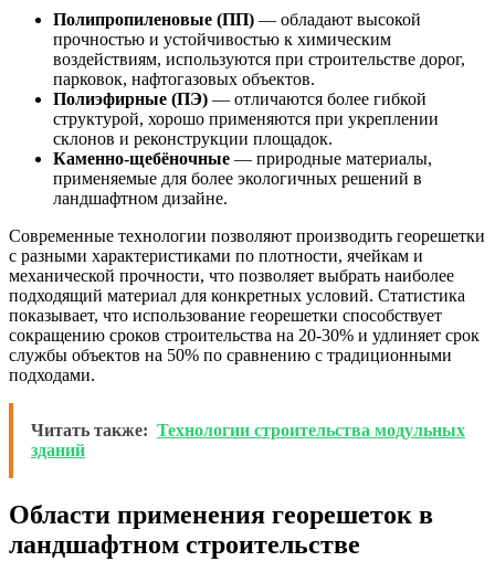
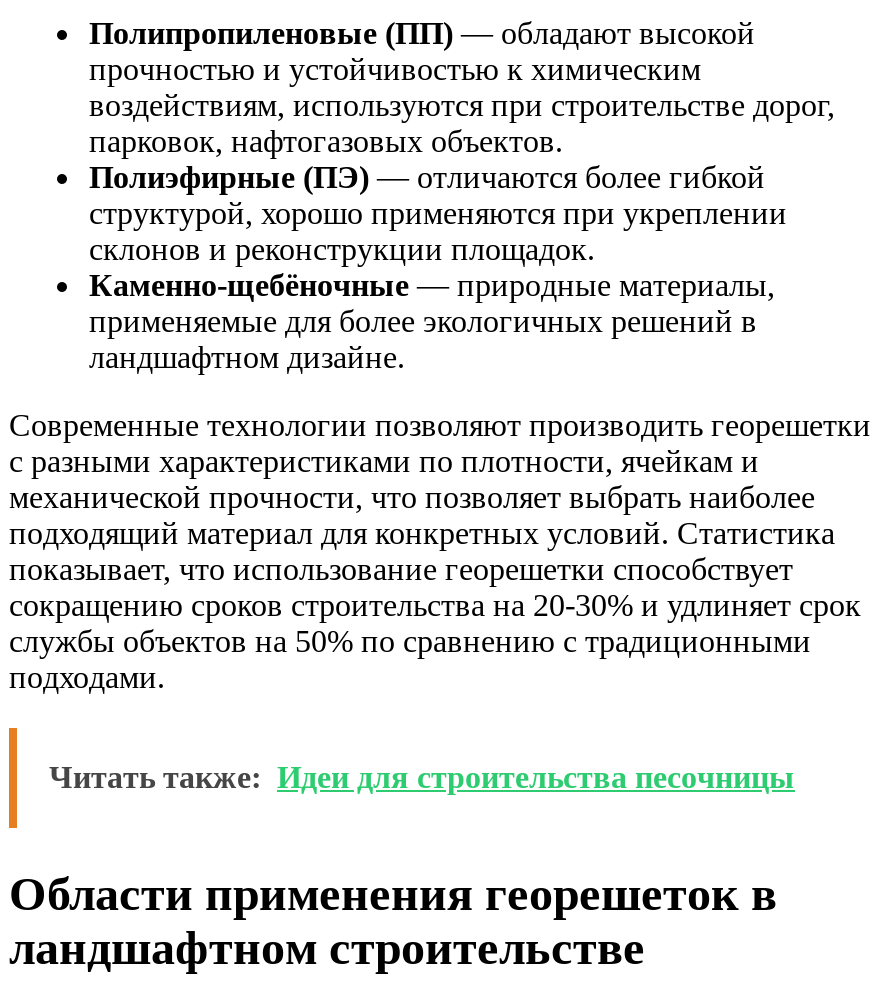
- Читать также: Технологии строительства модульных
- зданий
+ Читать также: Идеи для строительства песочницы
